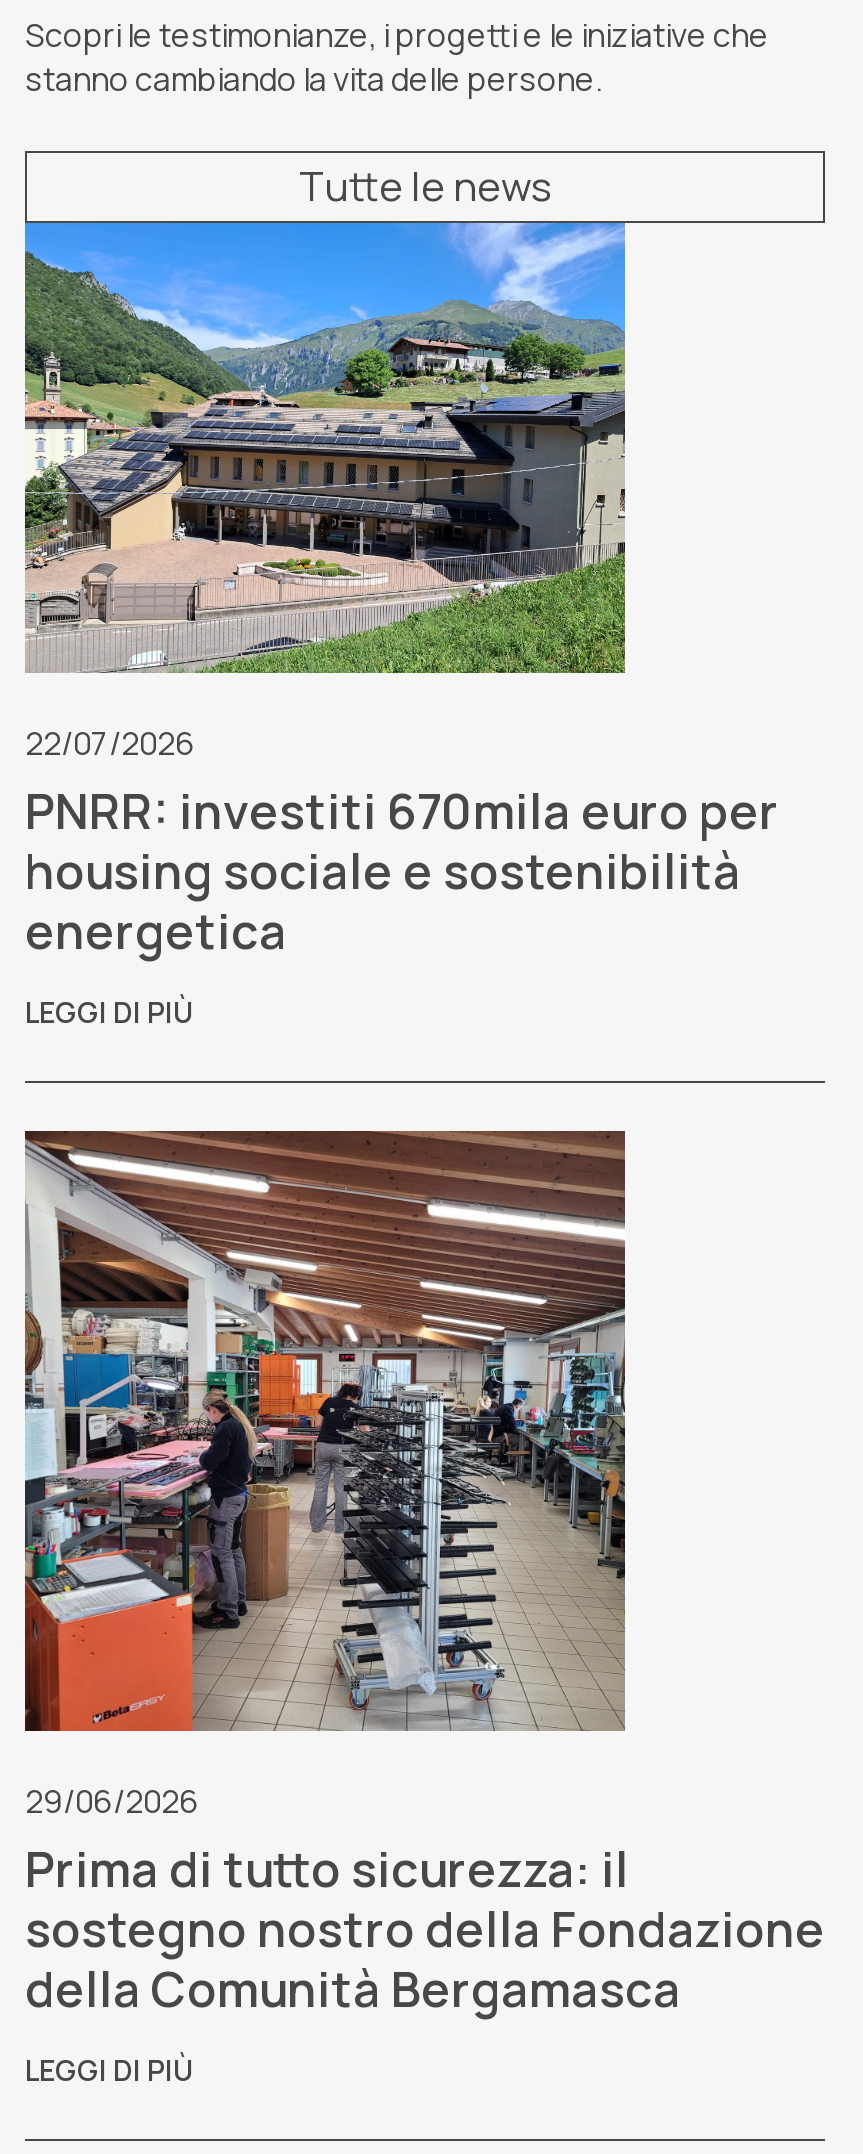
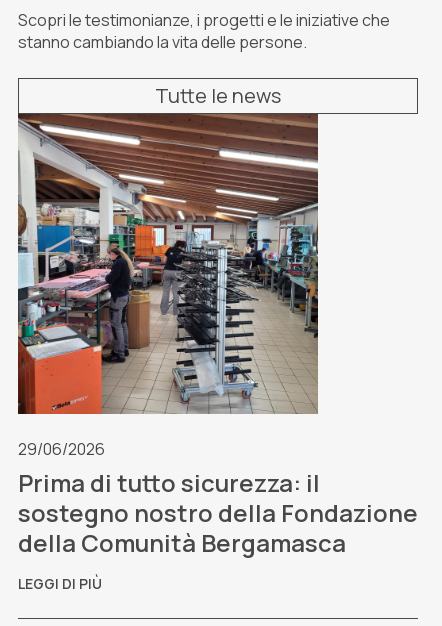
- [image]
- 22/07/2026
- PNRR: investiti 670mila euro per
- housing sociale e sostenibilità
- energetica
- LEGGI DI PIÙ
